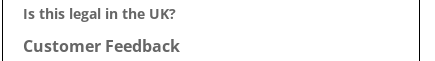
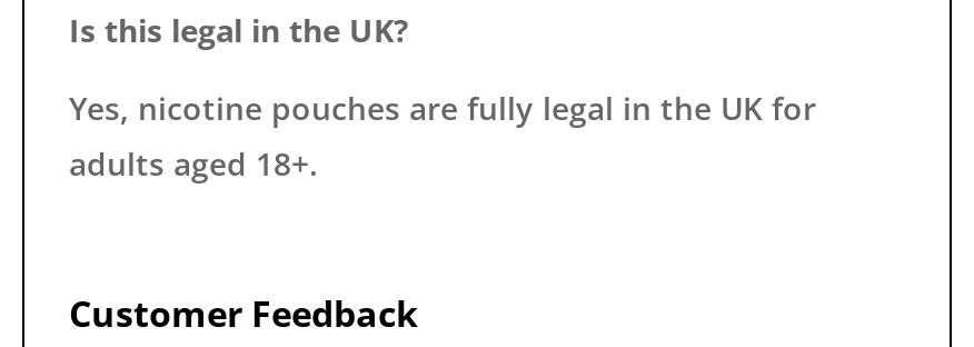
+ Yes, nicotine pouches are fully legal in the UK for
+ adults aged 18+.
